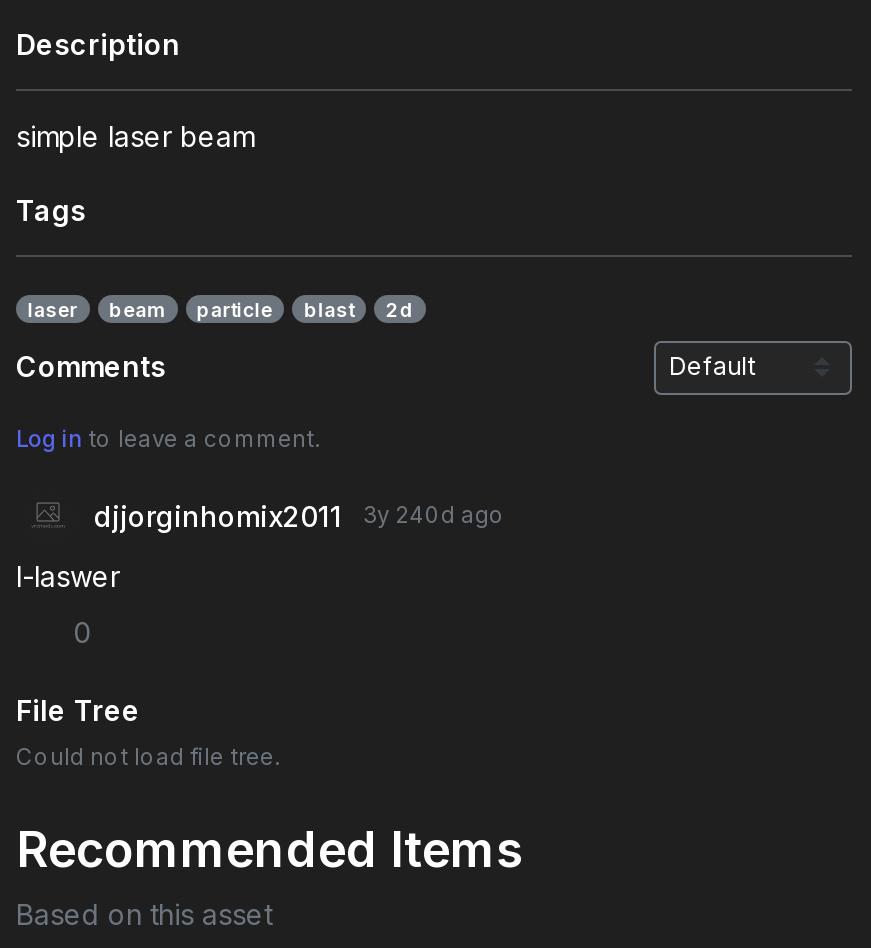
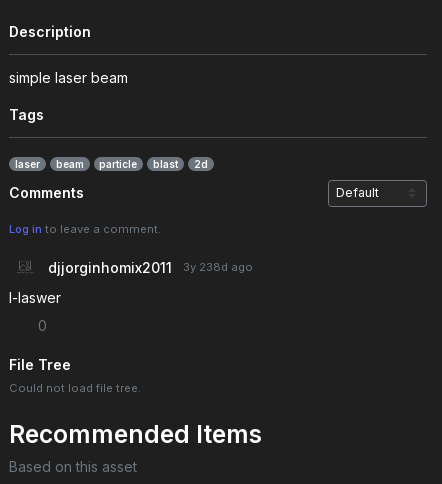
- djjorginhomix2011 3y 240d ago
+ djjorginhomix2011 3y 238d ago
